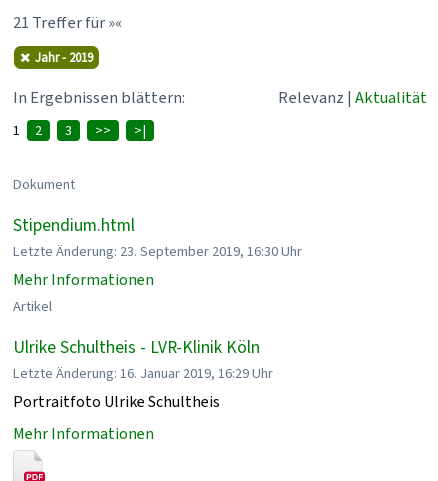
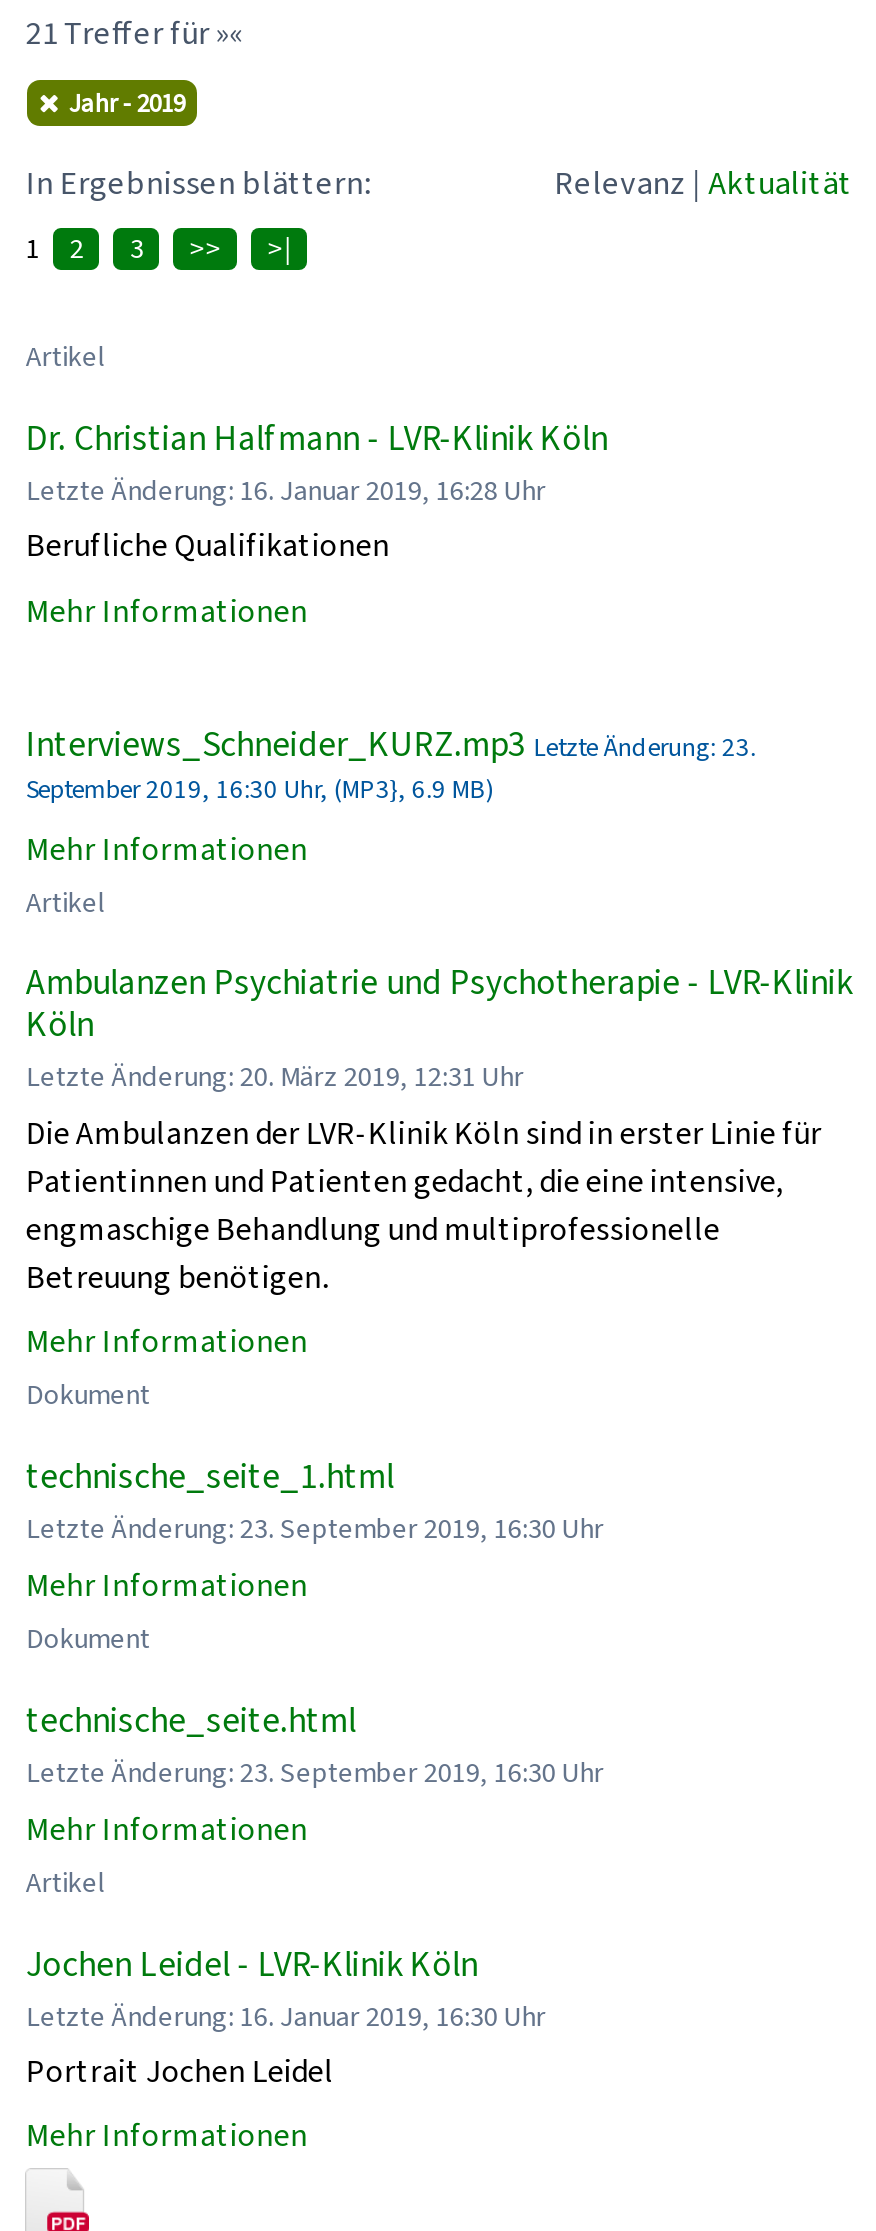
+ Artikel
+ Dr. Christian Halfmann - LVR-Klinik Köln
+ Letzte Änderung: 16. Januar 2019, 16:28 Uhr
+ Berufliche Qualifikationen
+ Mehr Informationen
+ Interviews_Schneider_KURZ.mp3 Letzte Änderung: 23.
+ September 2019, 16:30 Uhr, (MP3}, 6.9 MB)
+ Mehr Informationen
+ Artikel
+ Ambulanzen Psychiatrie und Psychotherapie - LVR-Klinik
+ Köln
+ Letzte Änderung: 20. März 2019, 12:31 Uhr
+ Die Ambulanzen der LVR-Klinik Köln sind in erster Linie für
+ Patientinnen und Patienten gedacht, die eine intensive,
+ engmaschige Behandlung und multiprofessionelle
+ Betreuung benötigen.
+ Mehr Informationen

- Stipendium.html
+ technische_seite_1.html
+ Letzte Änderung: 23. September 2019, 16:30 Uhr
+ Mehr Informationen
+ Dokument
+ technische_seite.html

- Ulrike Schultheis - LVR-Klinik Köln
- Letzte Änderung: 16. Januar 2019, 16:29 Uhr
- Portraitfoto Ulrike Schultheis
+ Jochen Leidel - LVR-Klinik Köln
+ Letzte Änderung: 16. Januar 2019, 16:30 Uhr
+ Portrait Jochen Leidel
